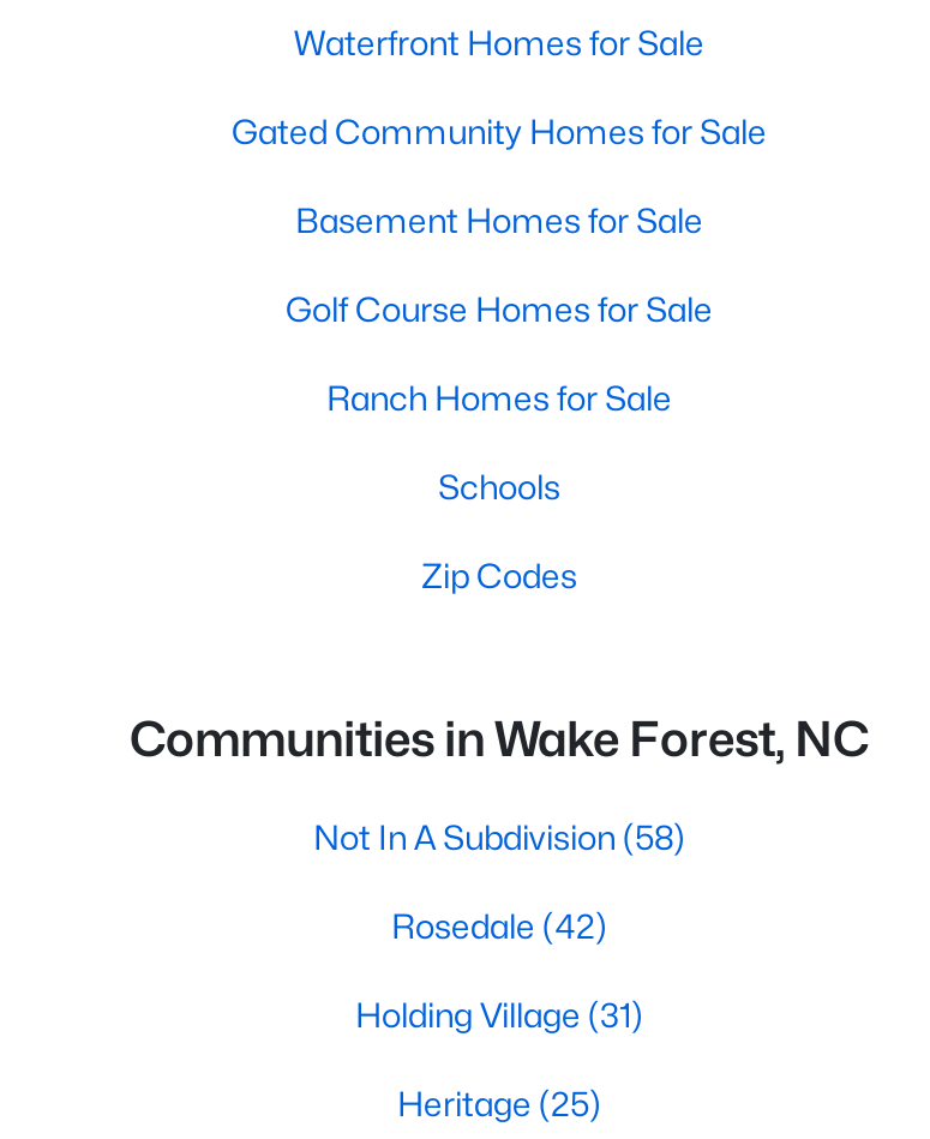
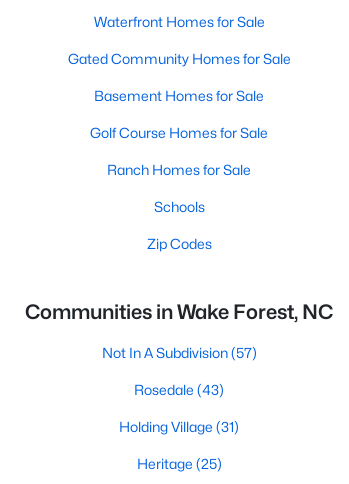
- Not In A Subdivision (58)
+ Not In A Subdivision (57)

- Rosedale (42)
+ Rosedale (43)
